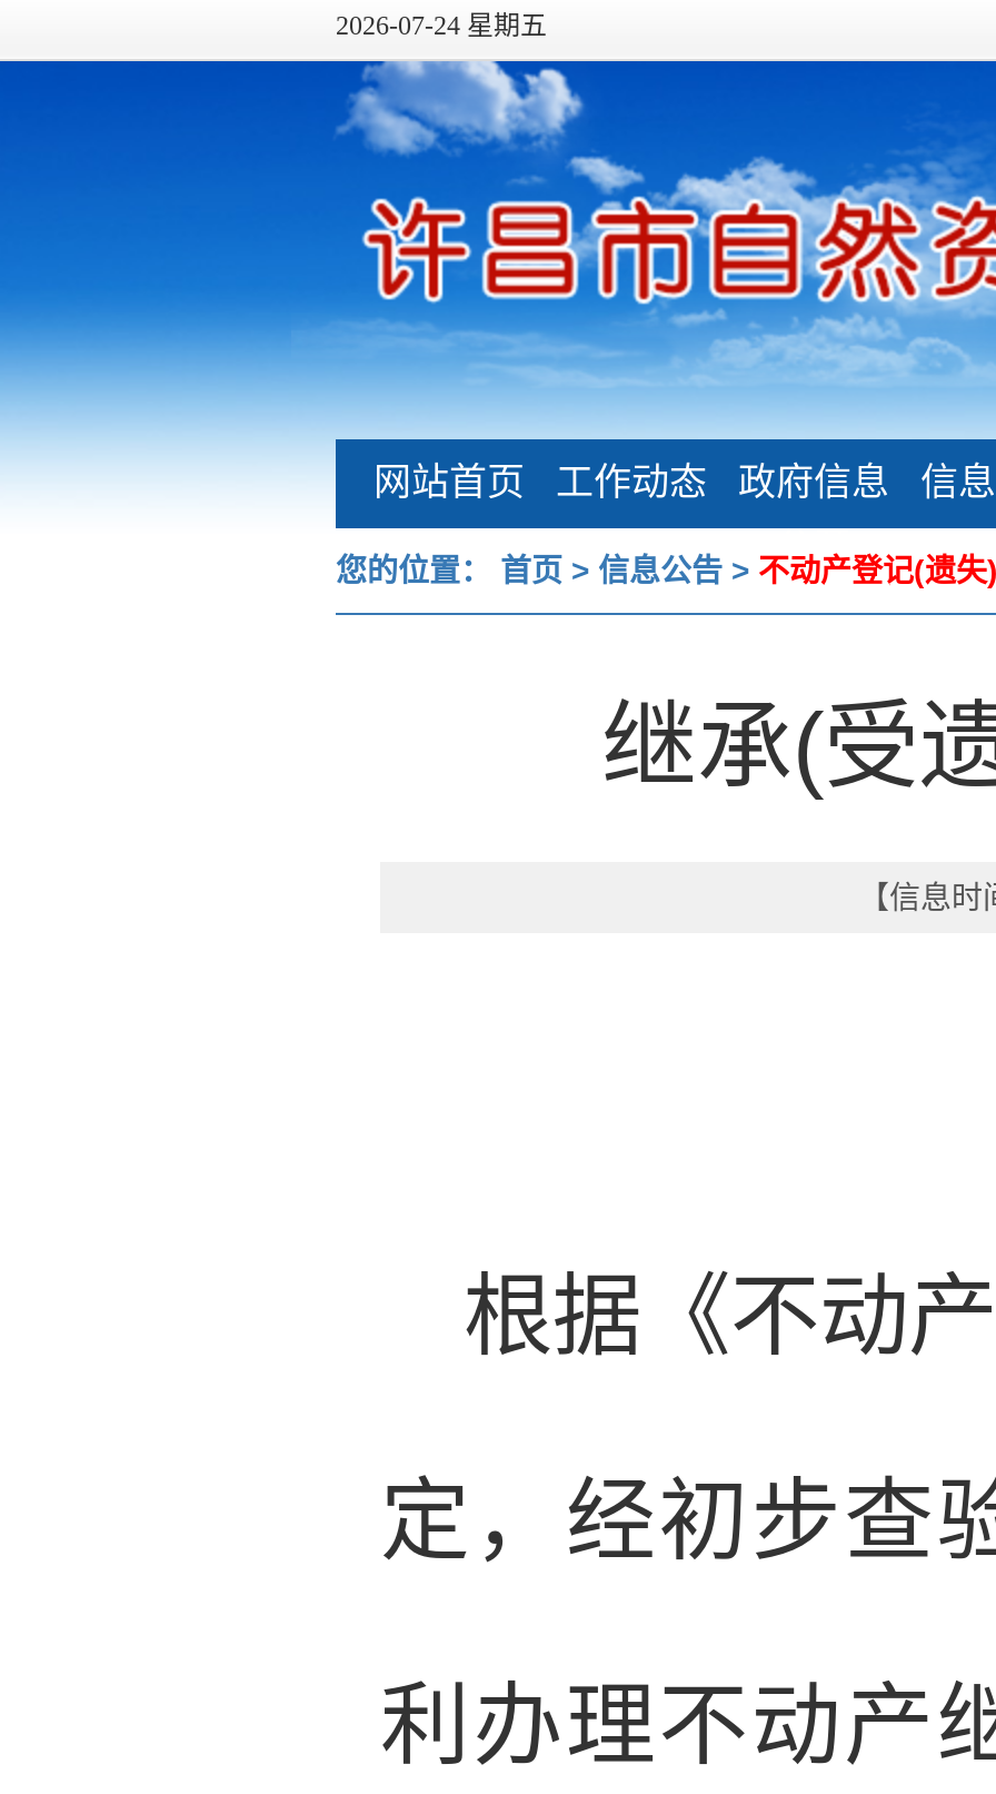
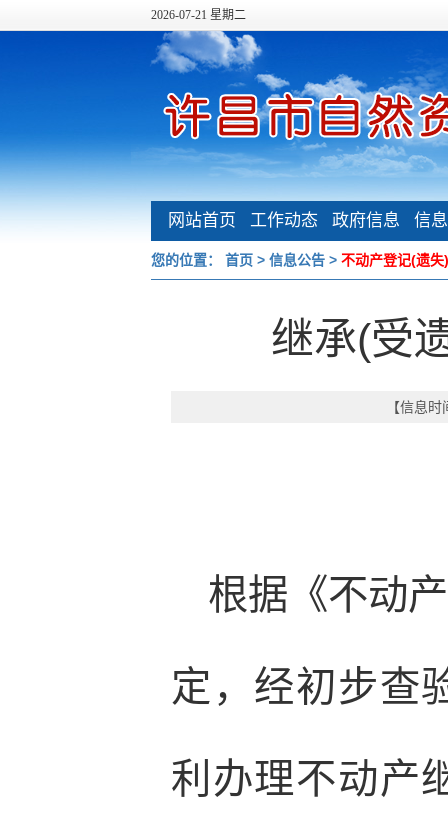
- 2026-07-24 星期五
+ 2026-07-21 星期二
